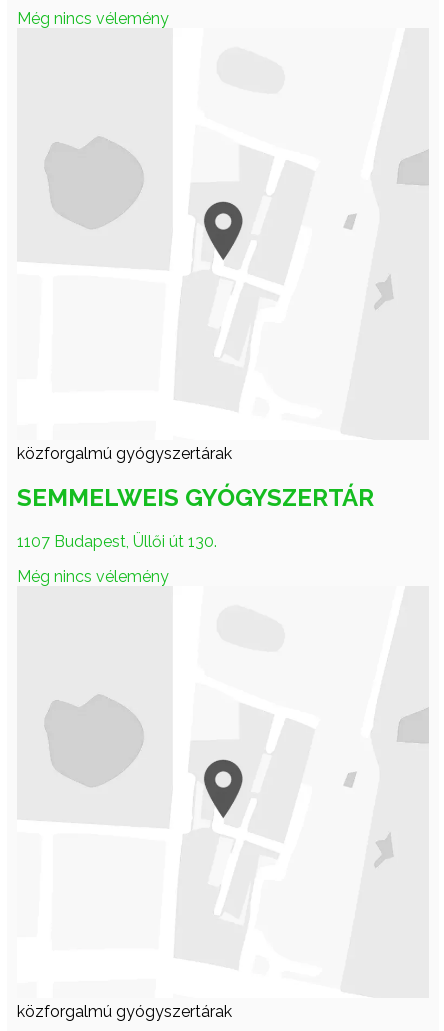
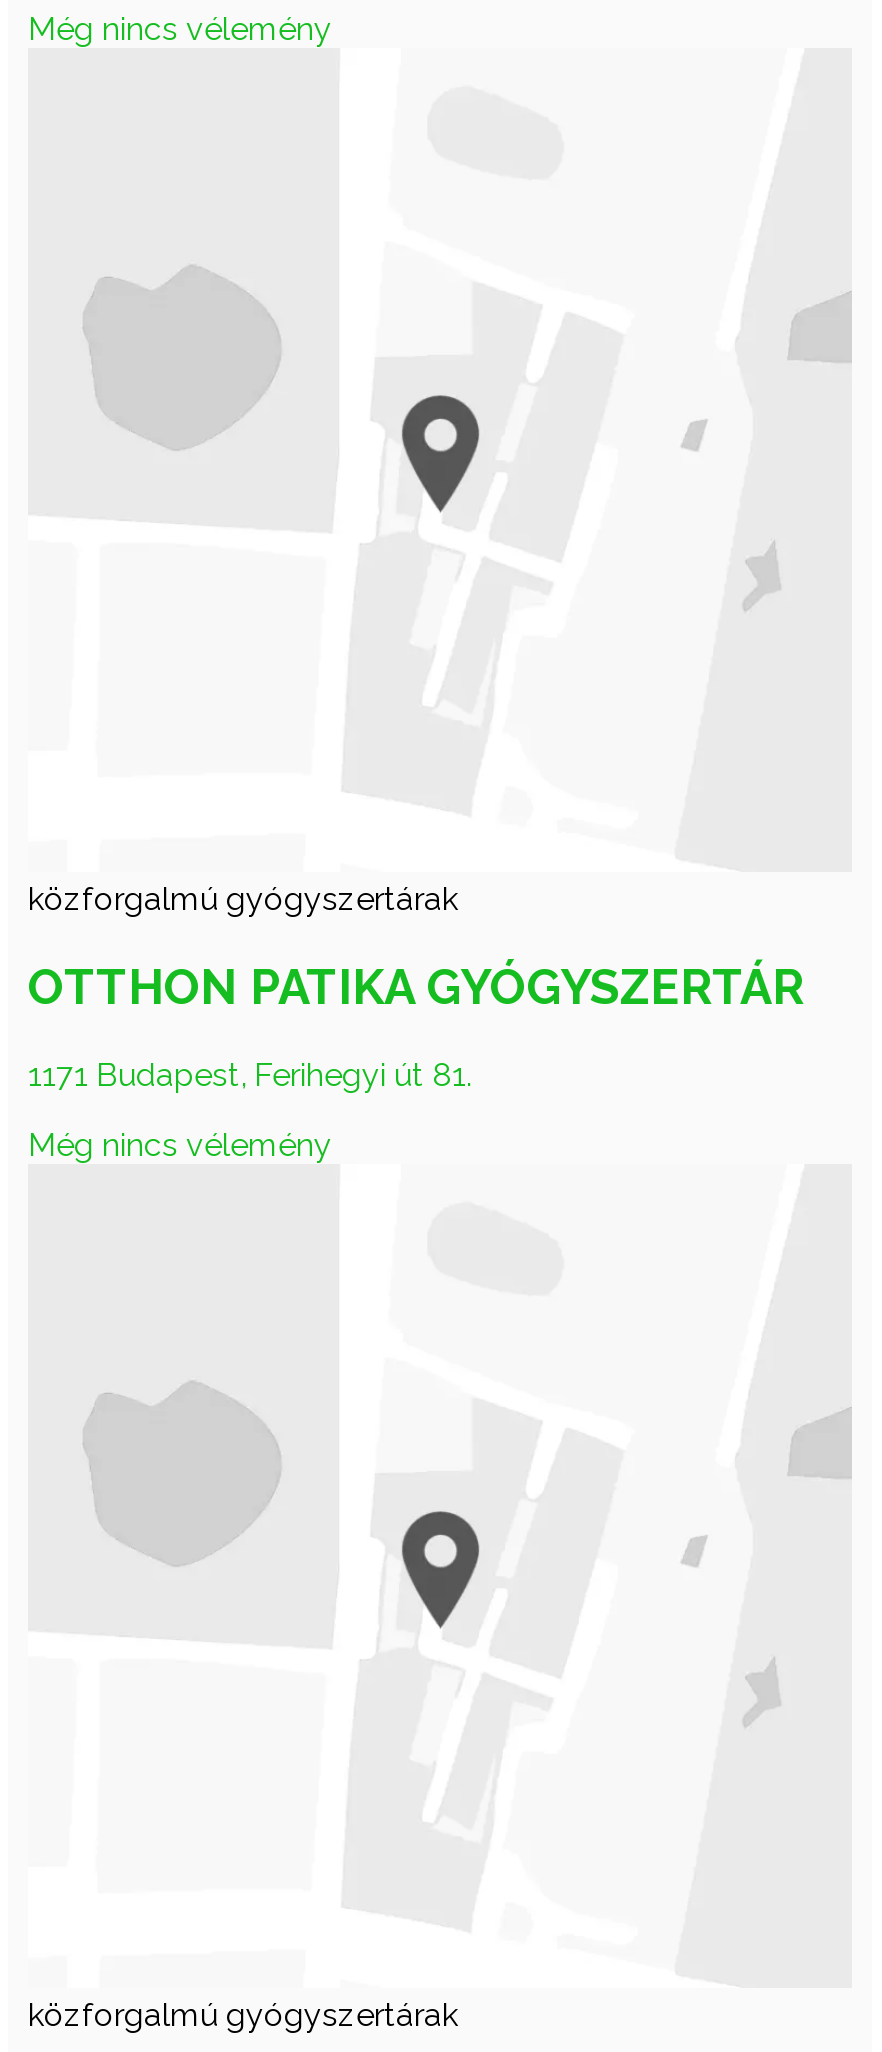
- SEMMELWEIS GYÓGYSZERTÁR
+ OTTHON PATIKA GYÓGYSZERTÁR

- 1107 Budapest, Üllői út 130.
+ 1171 Budapest, Ferihegyi út 81.
